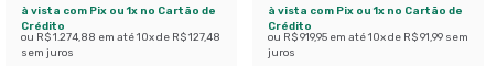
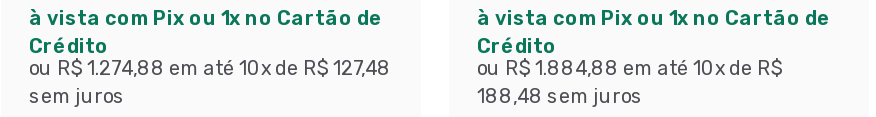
- ou R$ 919,95 em até 10 x de R$ 91,99 sem
- juros
+ ou R$ 1.884,88 em até 10 x de R$
+ 188,48 sem juros
